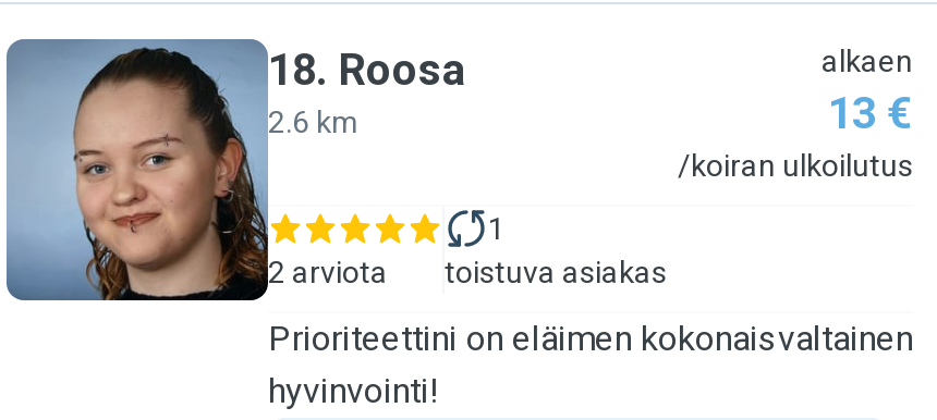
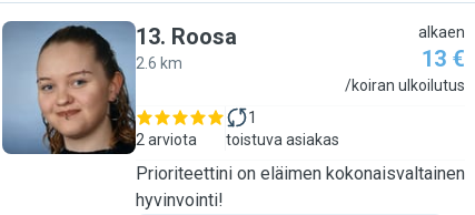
- 18. Roosa
+ 13. Roosa
